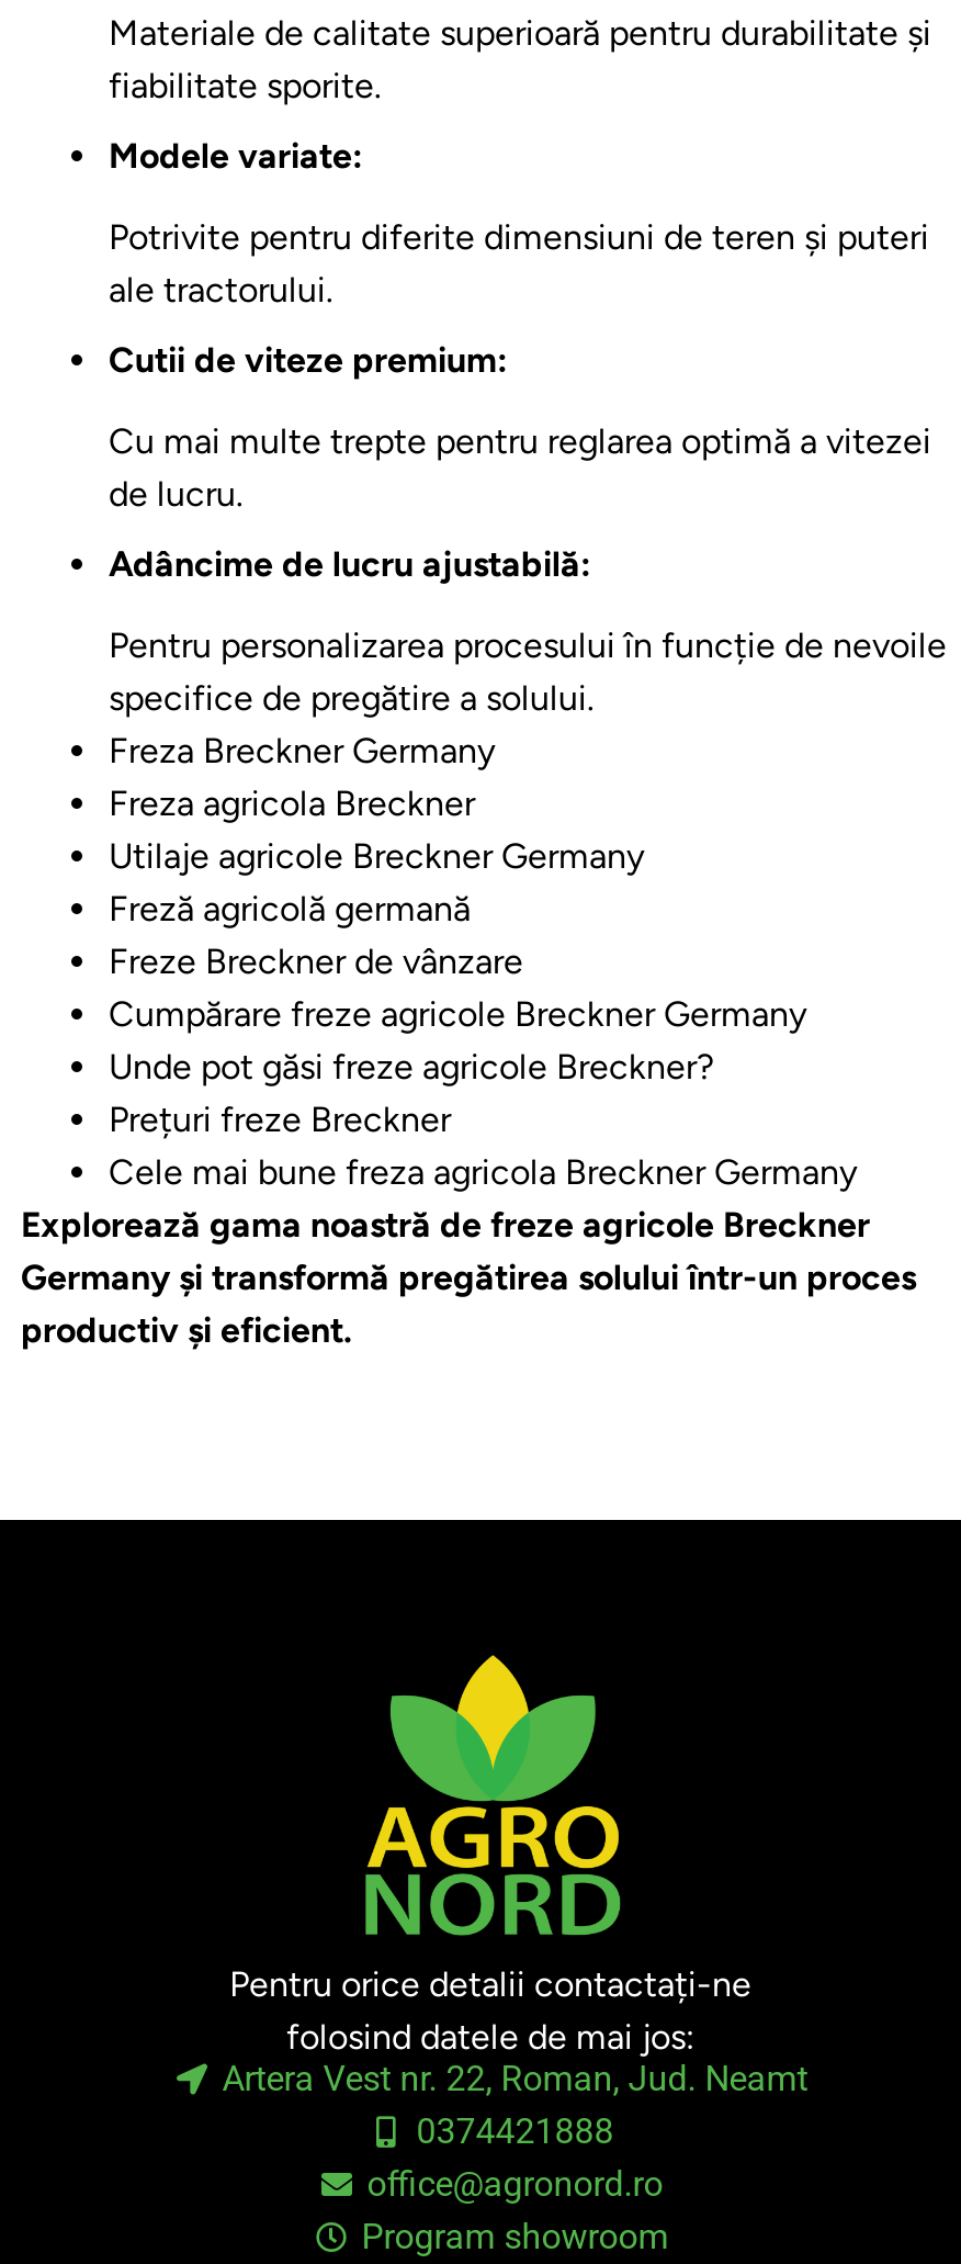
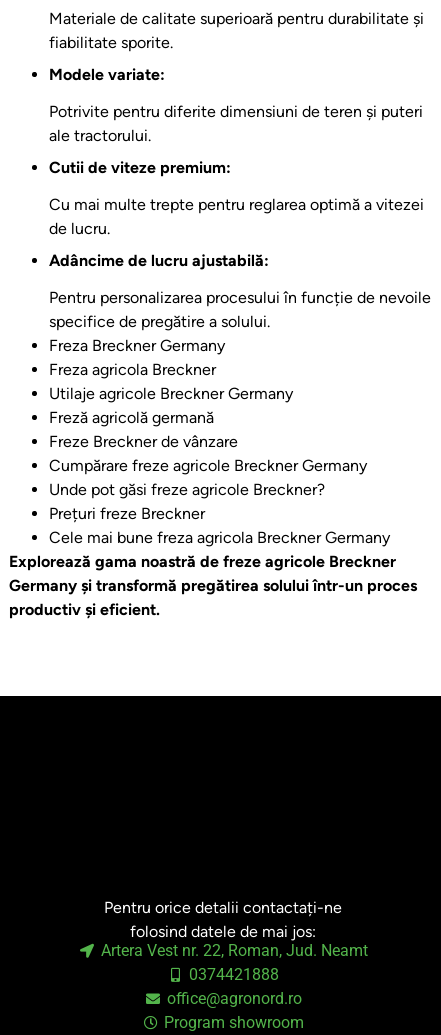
- [image]
